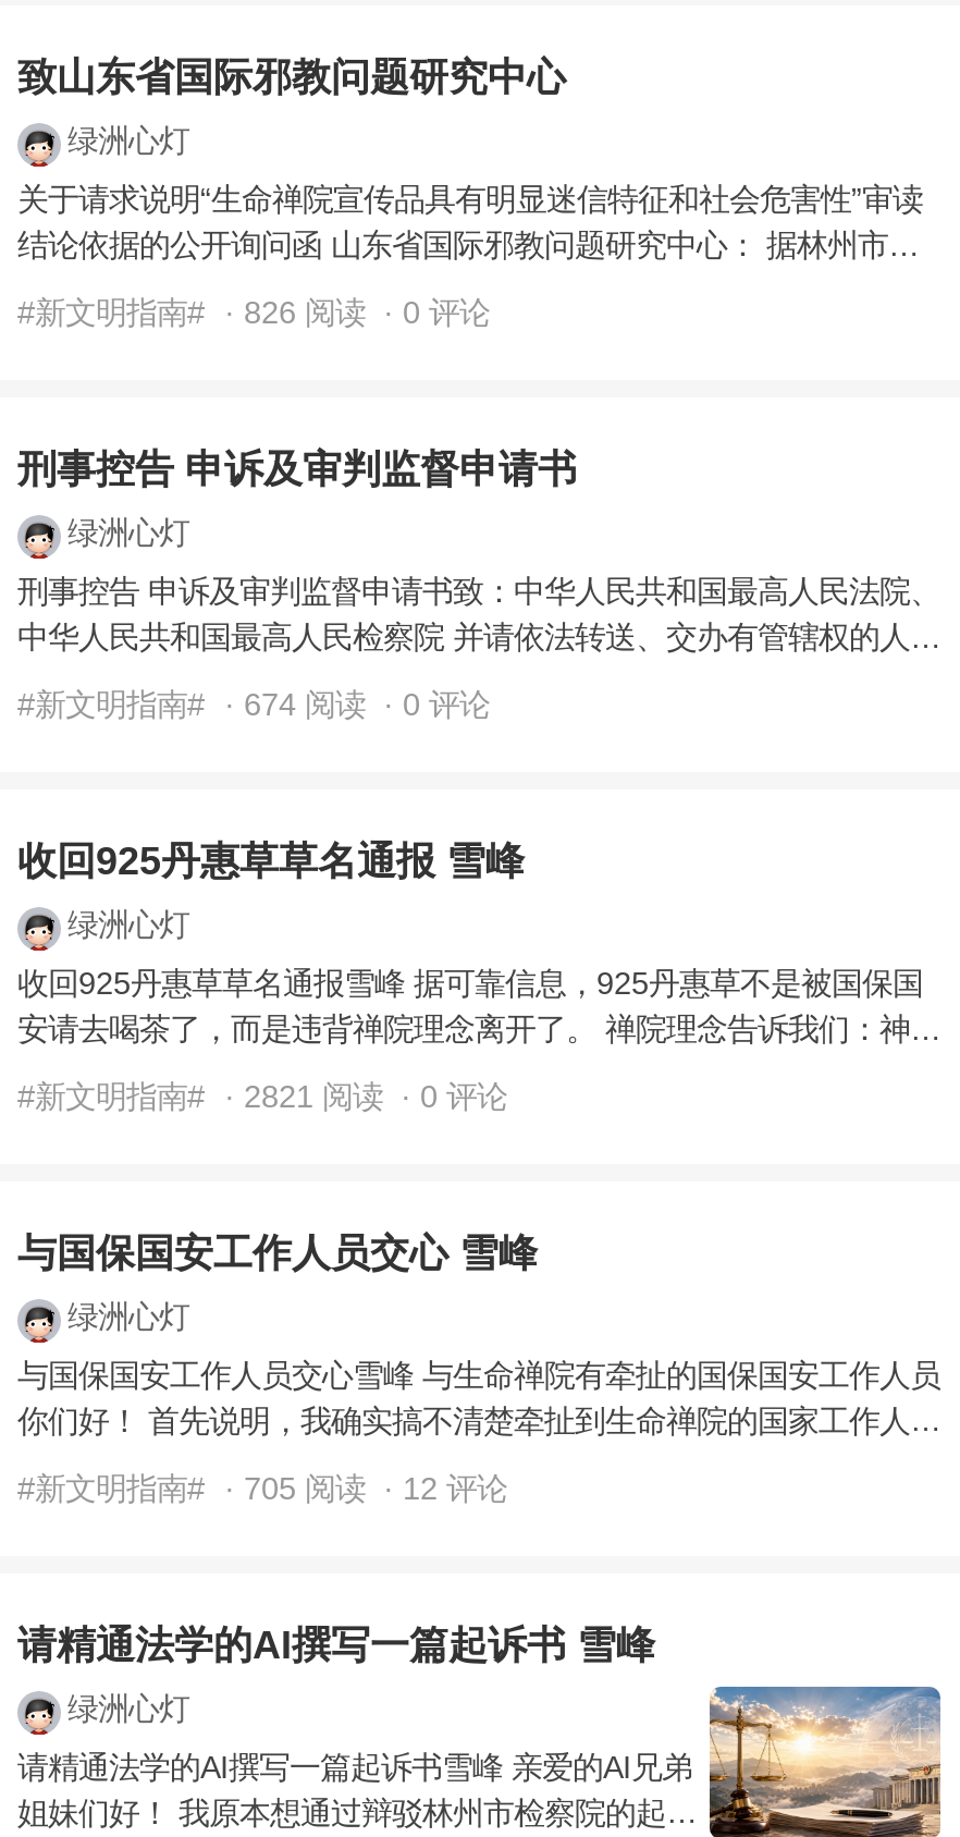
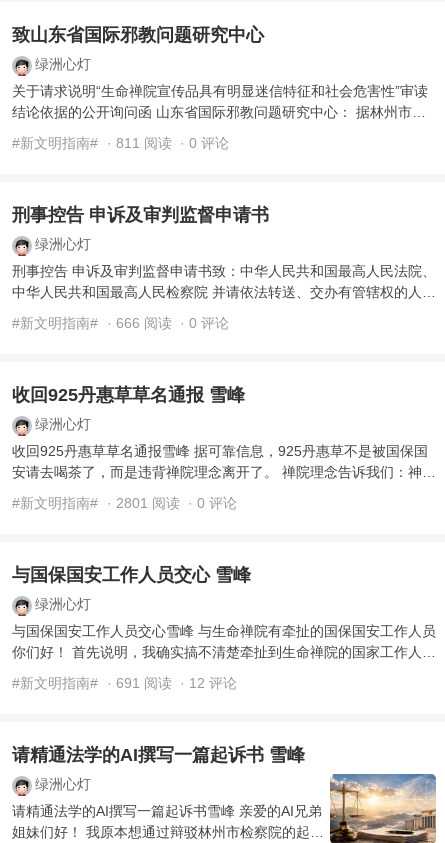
- #新文明指南# · 826 阅读 · 0 评论
+ #新文明指南# · 811 阅读 · 0 评论

- #新文明指南# · 674 阅读 · 0 评论
+ #新文明指南# · 666 阅读 · 0 评论

- #新文明指南# · 2821 阅读 · 0 评论
+ #新文明指南# · 2801 阅读 · 0 评论

- #新文明指南# · 705 阅读 · 12 评论
+ #新文明指南# · 691 阅读 · 12 评论
